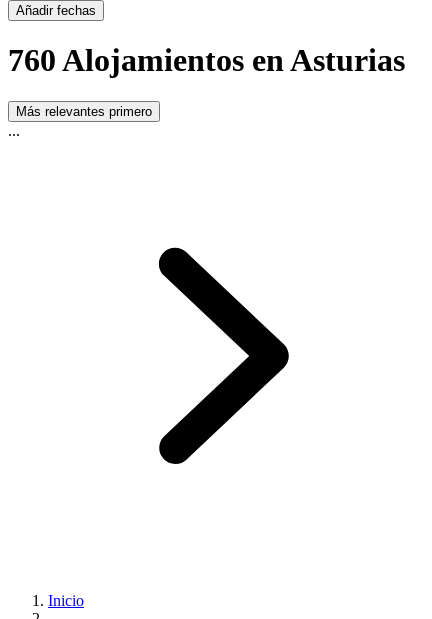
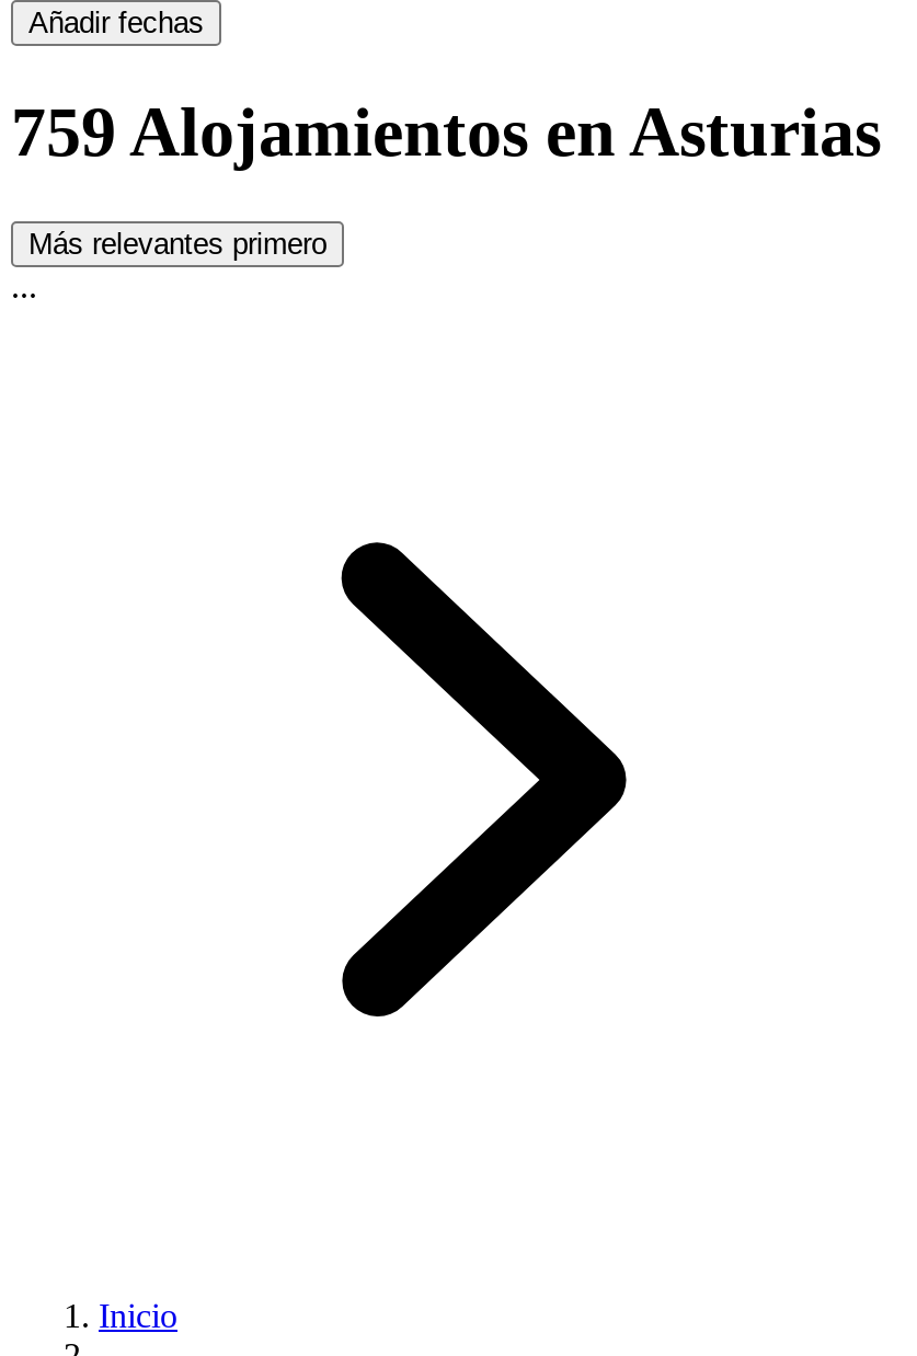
- 760 Alojamientos en Asturias
+ 759 Alojamientos en Asturias
